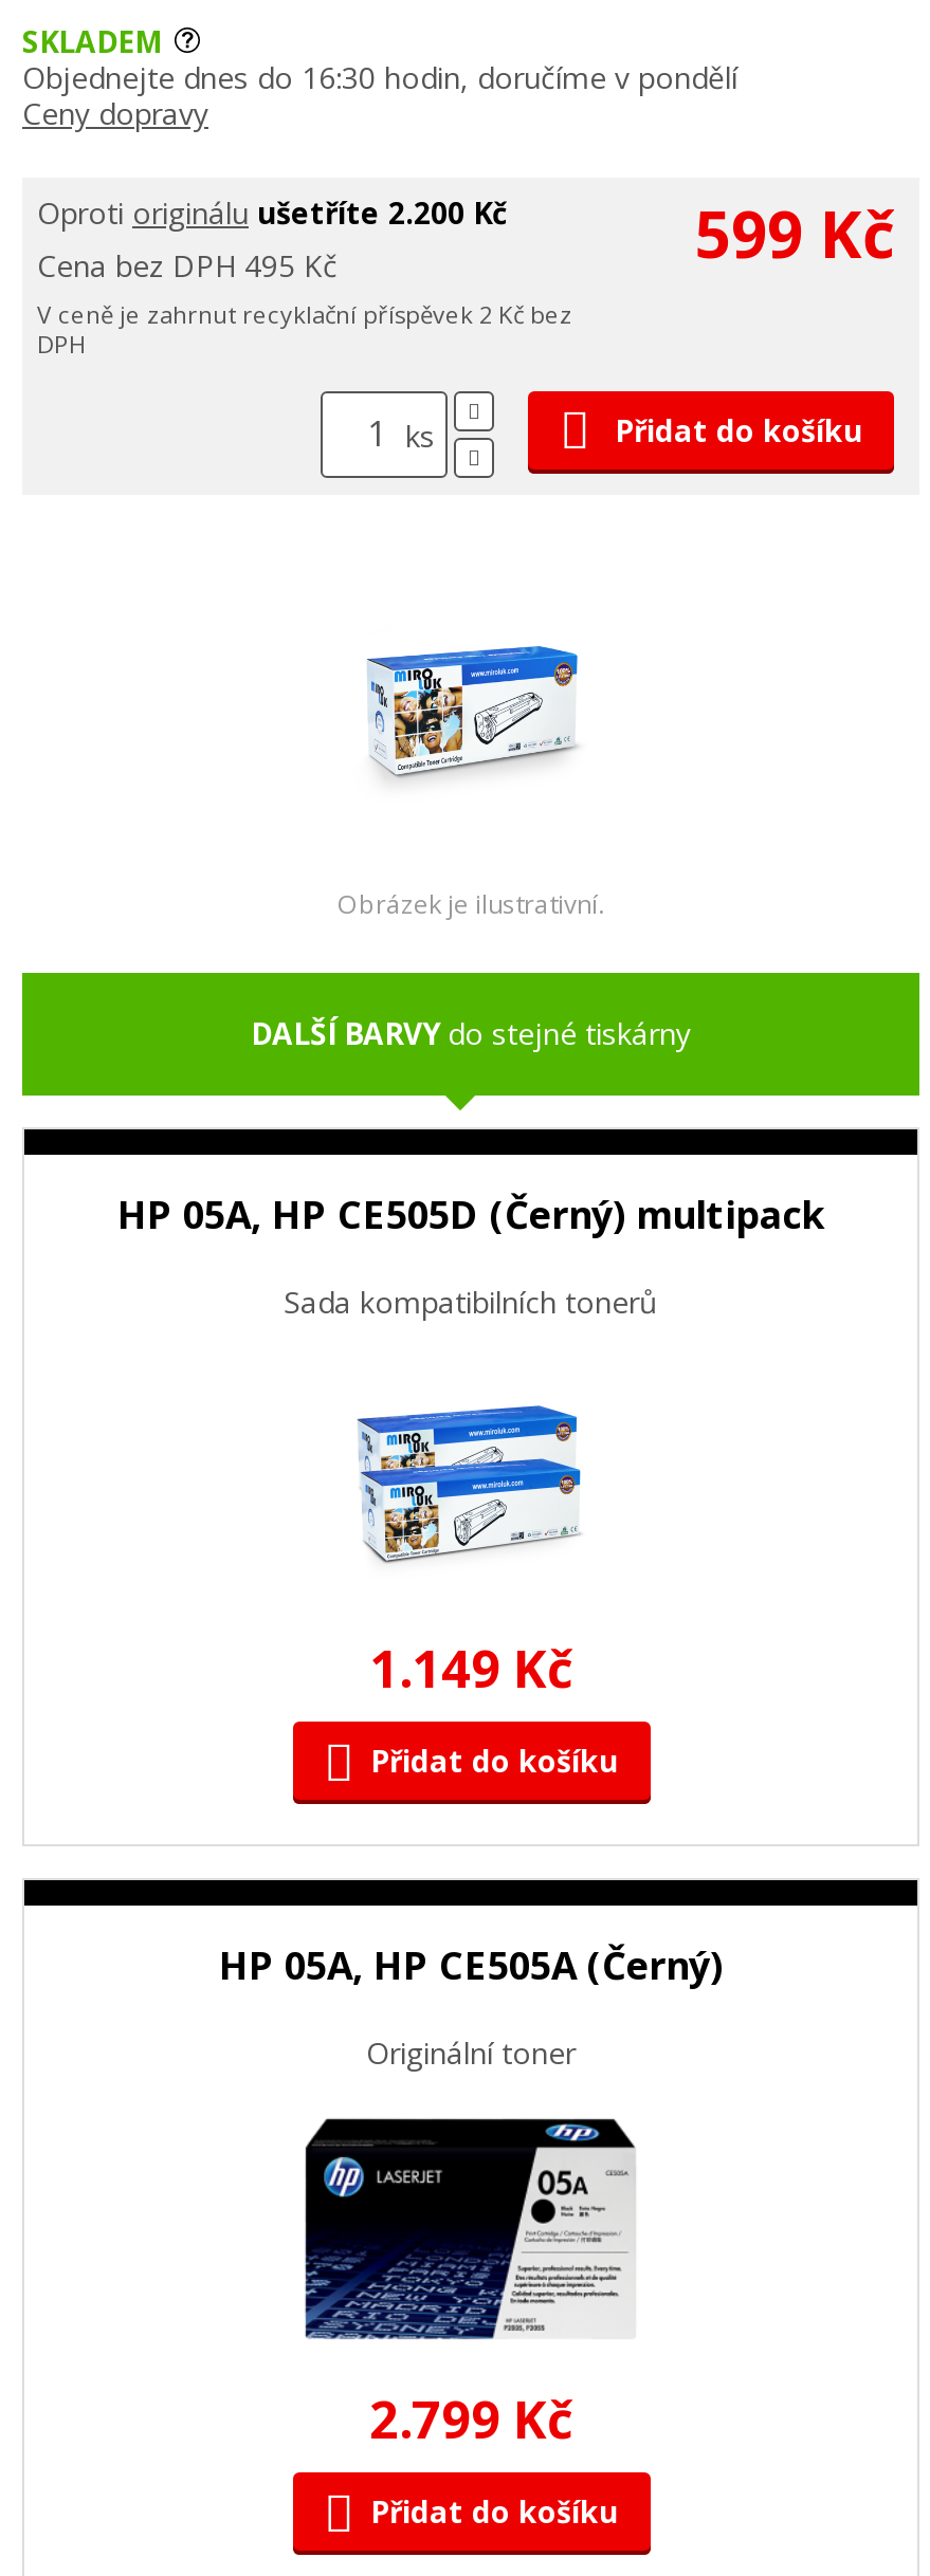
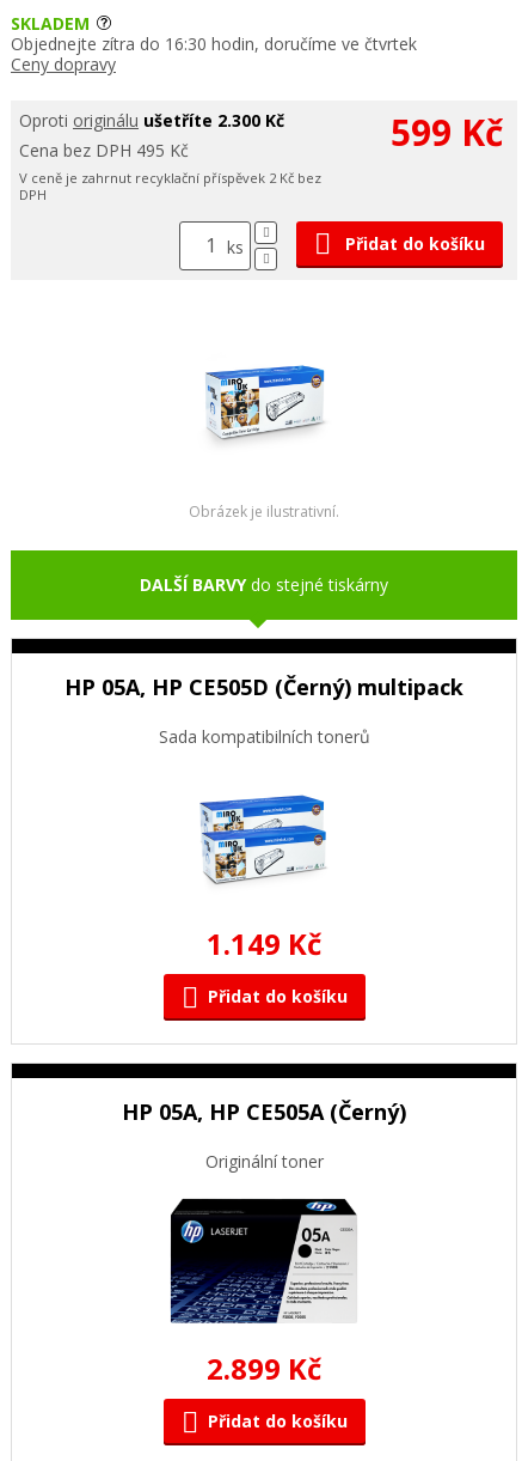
- Objednejte dnes do 16:30 hodin, doručíme v pondělí
+ Objednejte zítra do 16:30 hodin, doručíme ve čtvrtek

- Oproti originálu ušetříte 2.200 Kč
+ Oproti originálu ušetříte 2.300 Kč

- 2.799 Kč
+ 2.899 Kč
